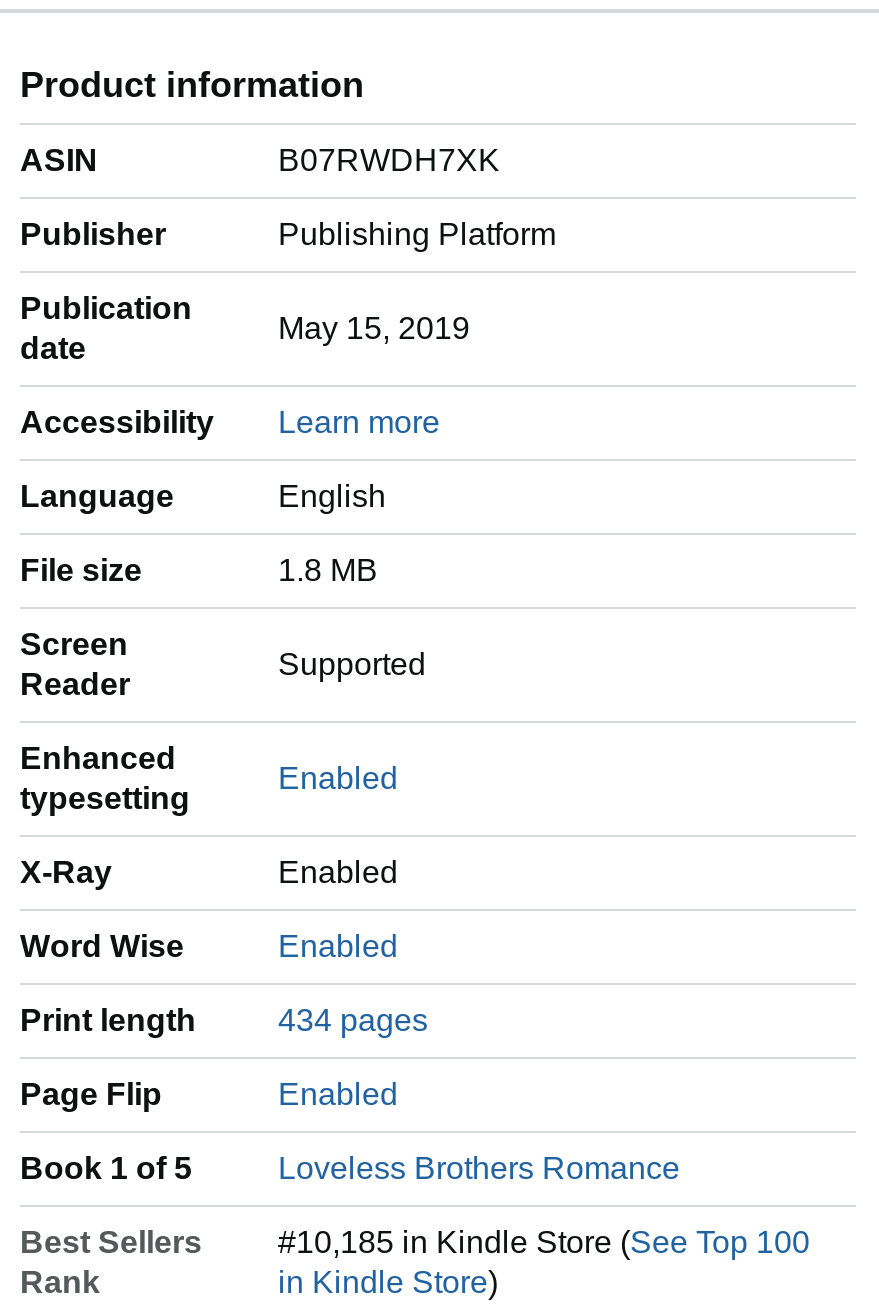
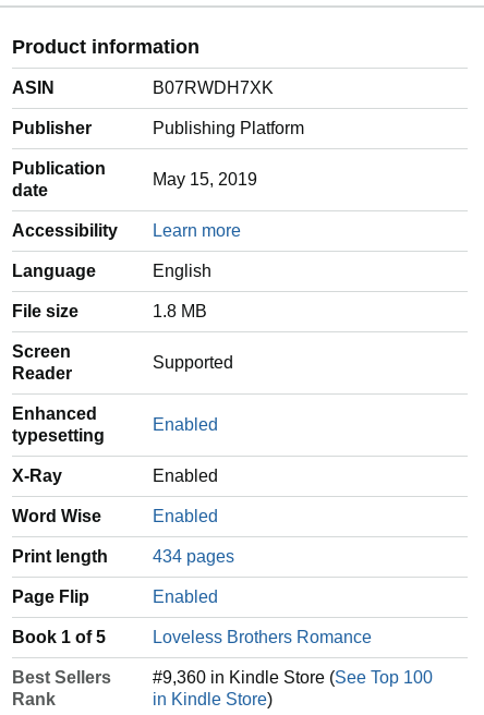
- #10,185 in Kindle Store (See Top 100
+ #9,360 in Kindle Store (See Top 100
